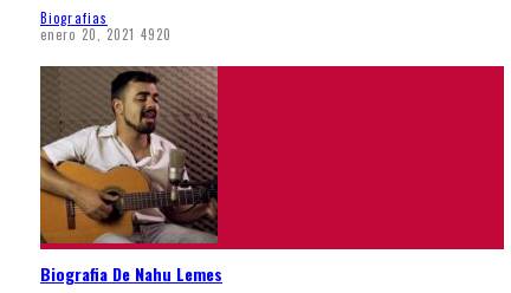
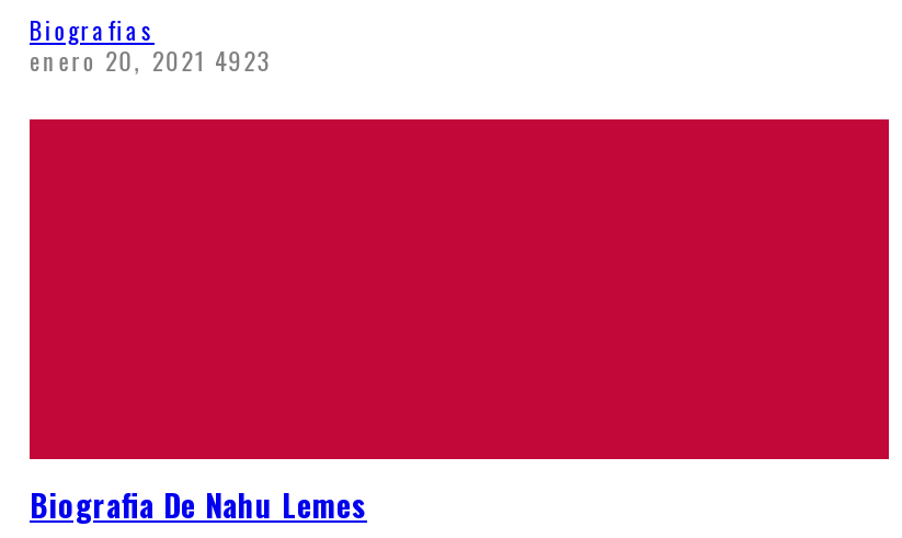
- enero 20, 2021 4920
+ enero 20, 2021 4923

- [image]
